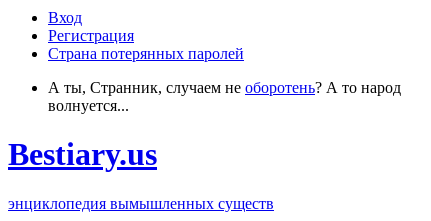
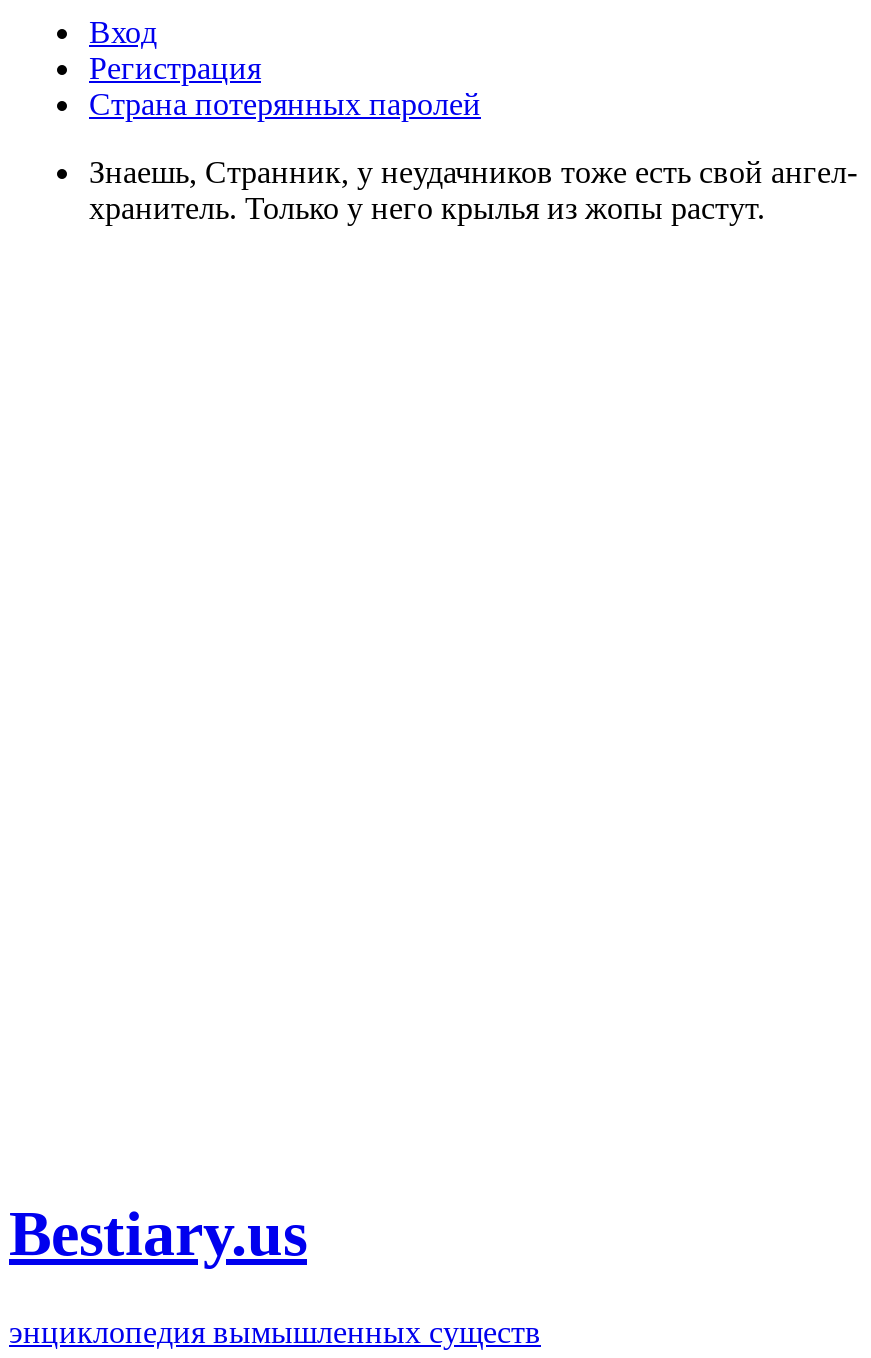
- А ты, Странник, случаем не оборотень? А то народ
- волнуется...
+ Знаешь, Странник, у неудачников тоже есть свой ангел-
+ хранитель. Только у него крылья из жопы растут.
